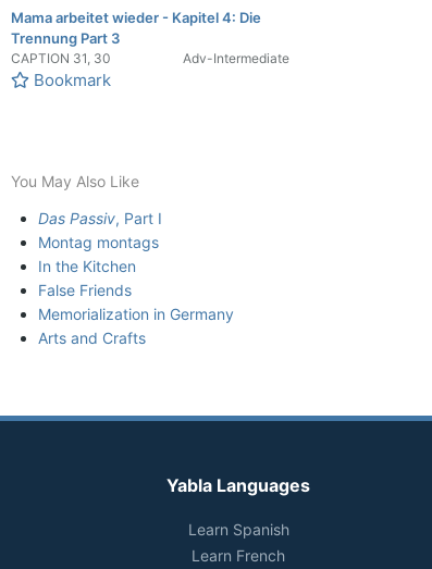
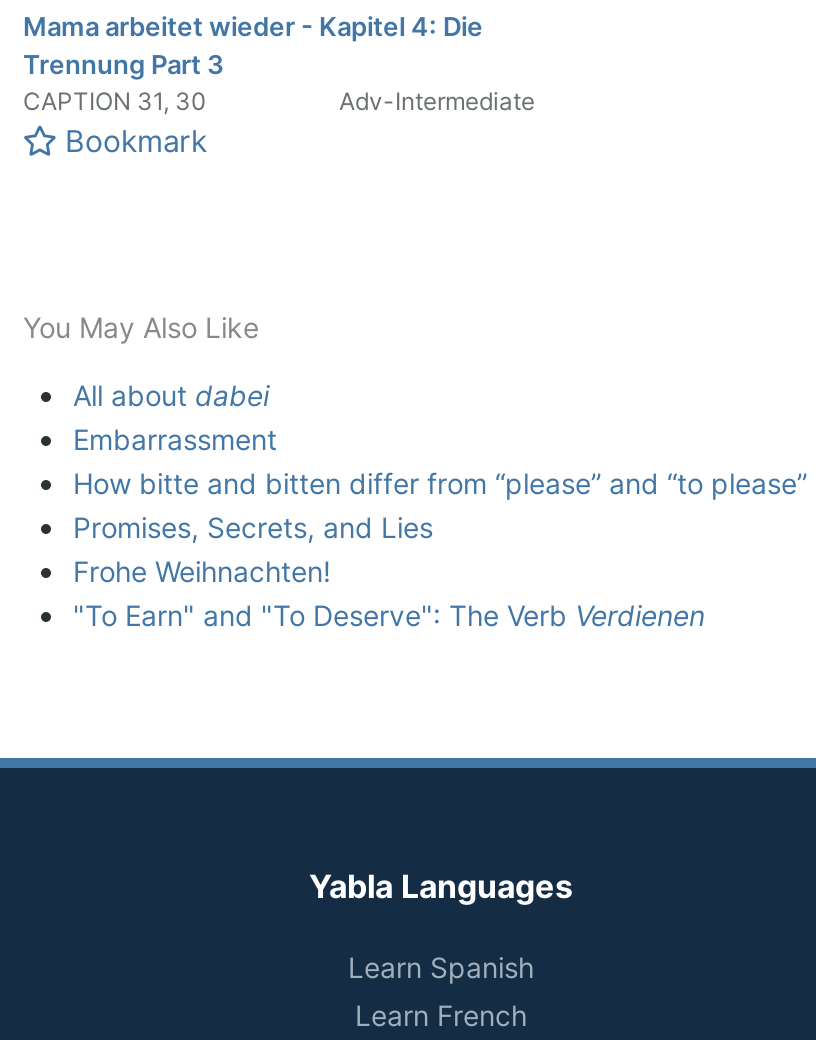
- Das Passiv, Part I
- Montag montags
- In the Kitchen
- False Friends
- Memorialization in Germany
- Arts and Crafts
+ All about dabei
+ Embarrassment
+ How bitte and bitten differ from “please” and “to please”
+ Promises, Secrets, and Lies
+ Frohe Weihnachten!
+ "To Earn" and "To Deserve": The Verb Verdienen
